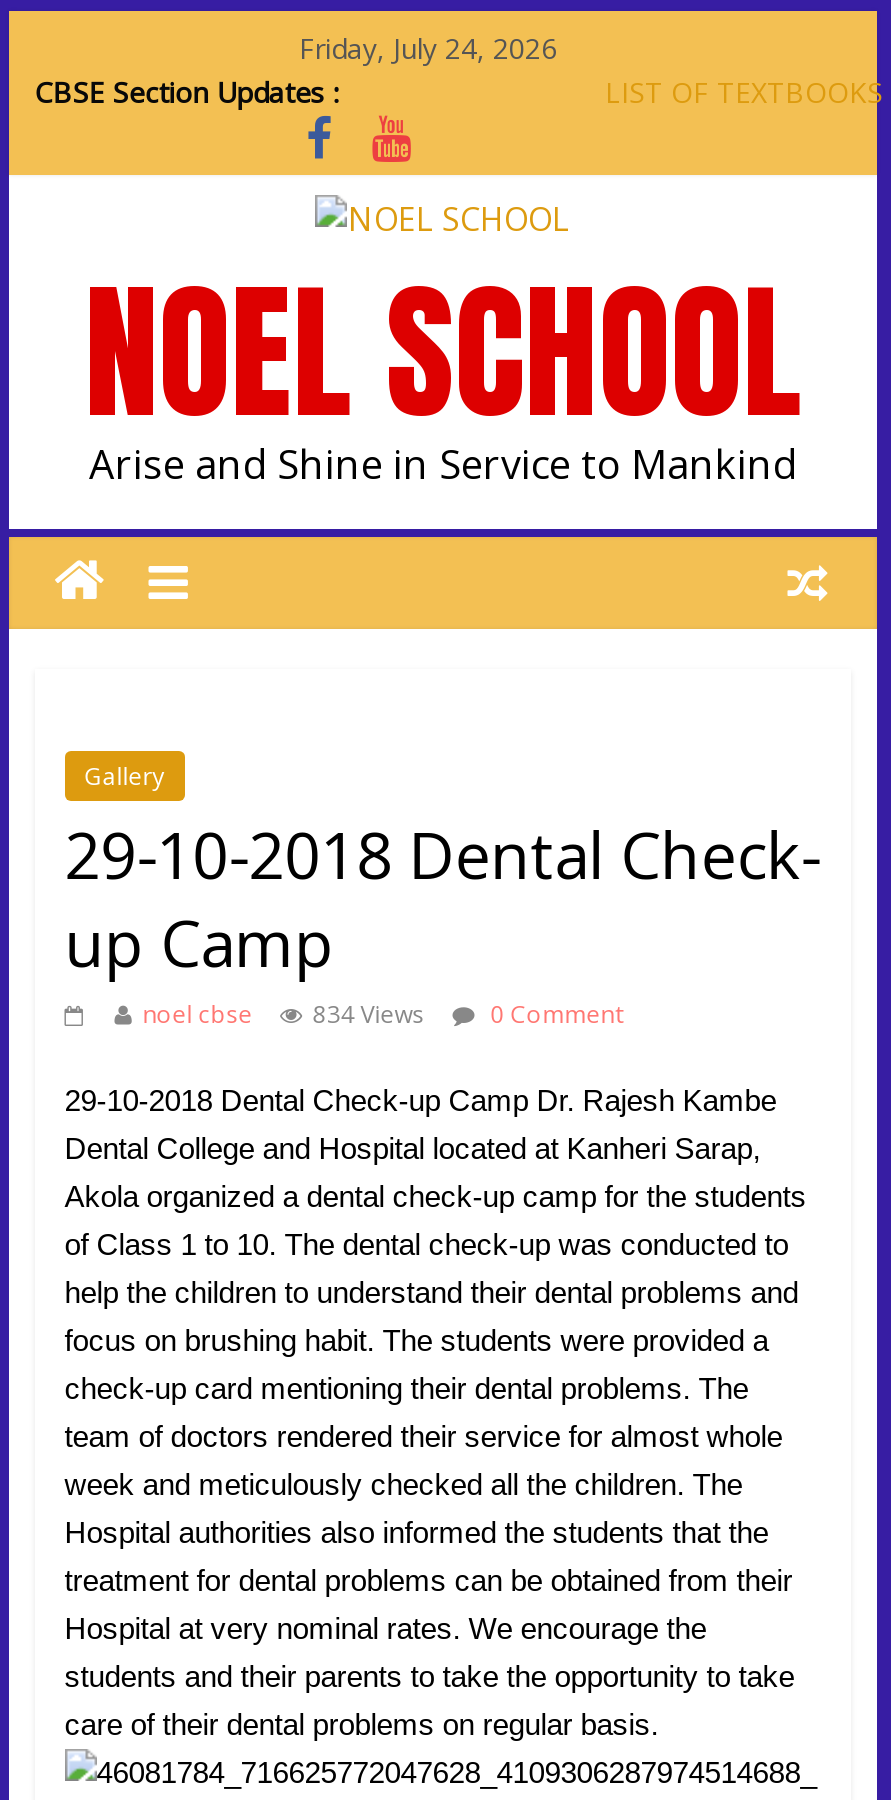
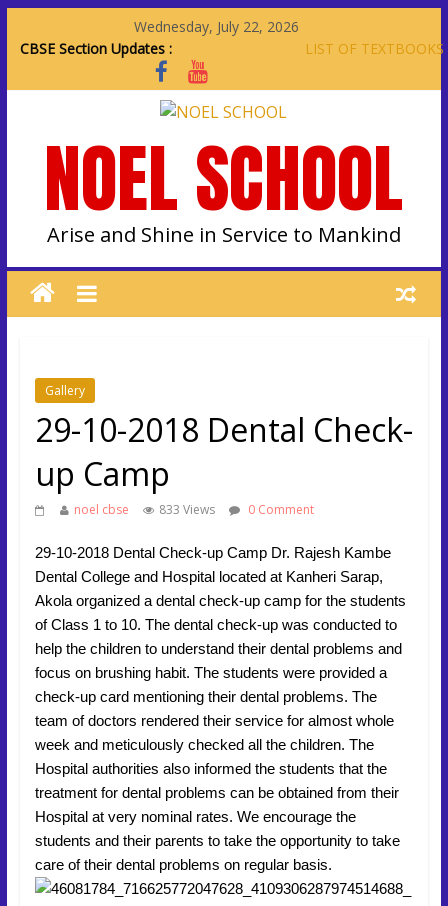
- Friday, July 24, 2026
+ Wednesday, July 22, 2026

- 834 Views
+ 833 Views
